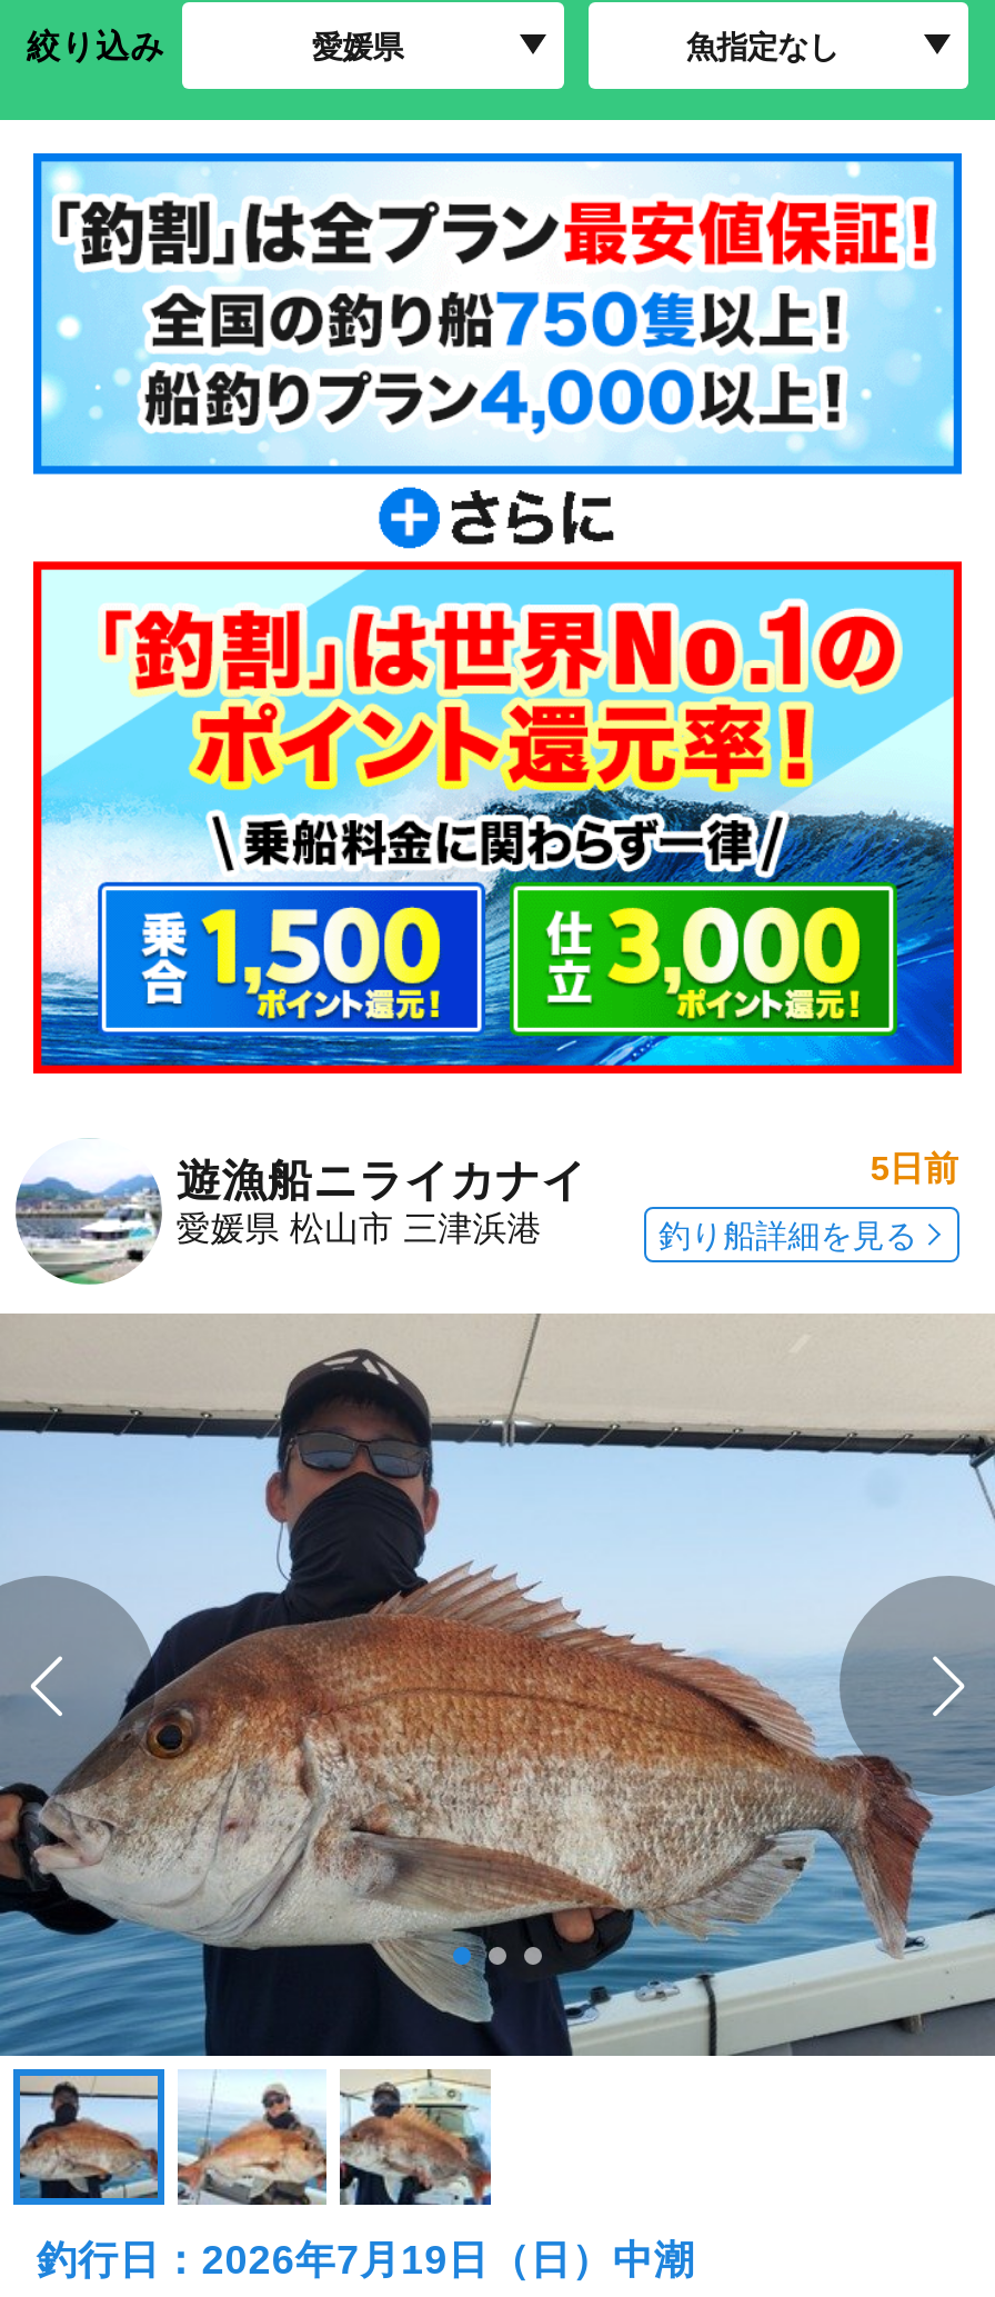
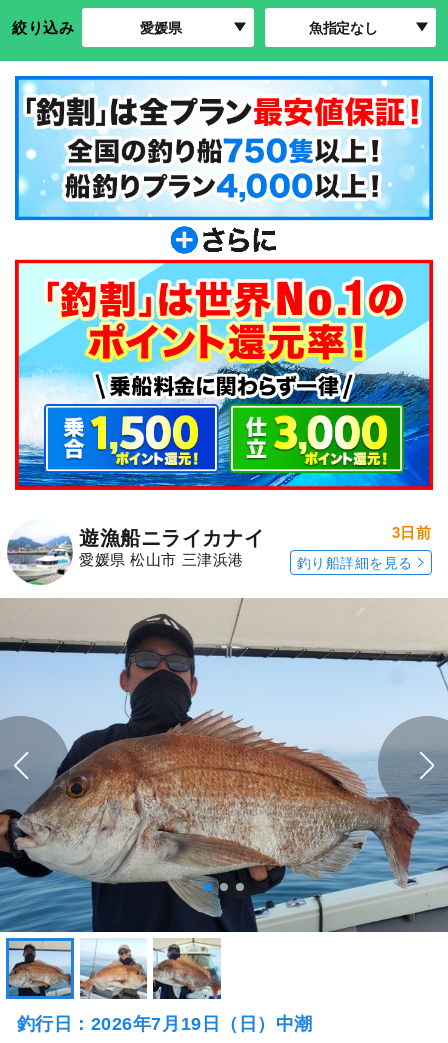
- 5日前
+ 3日前
